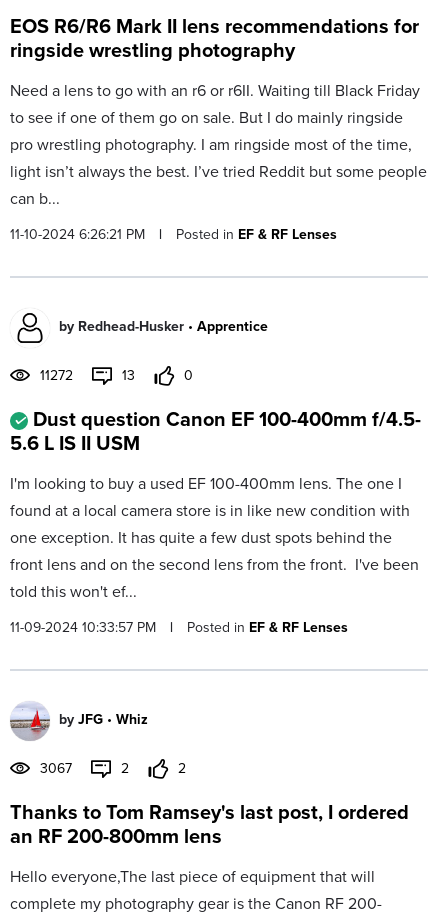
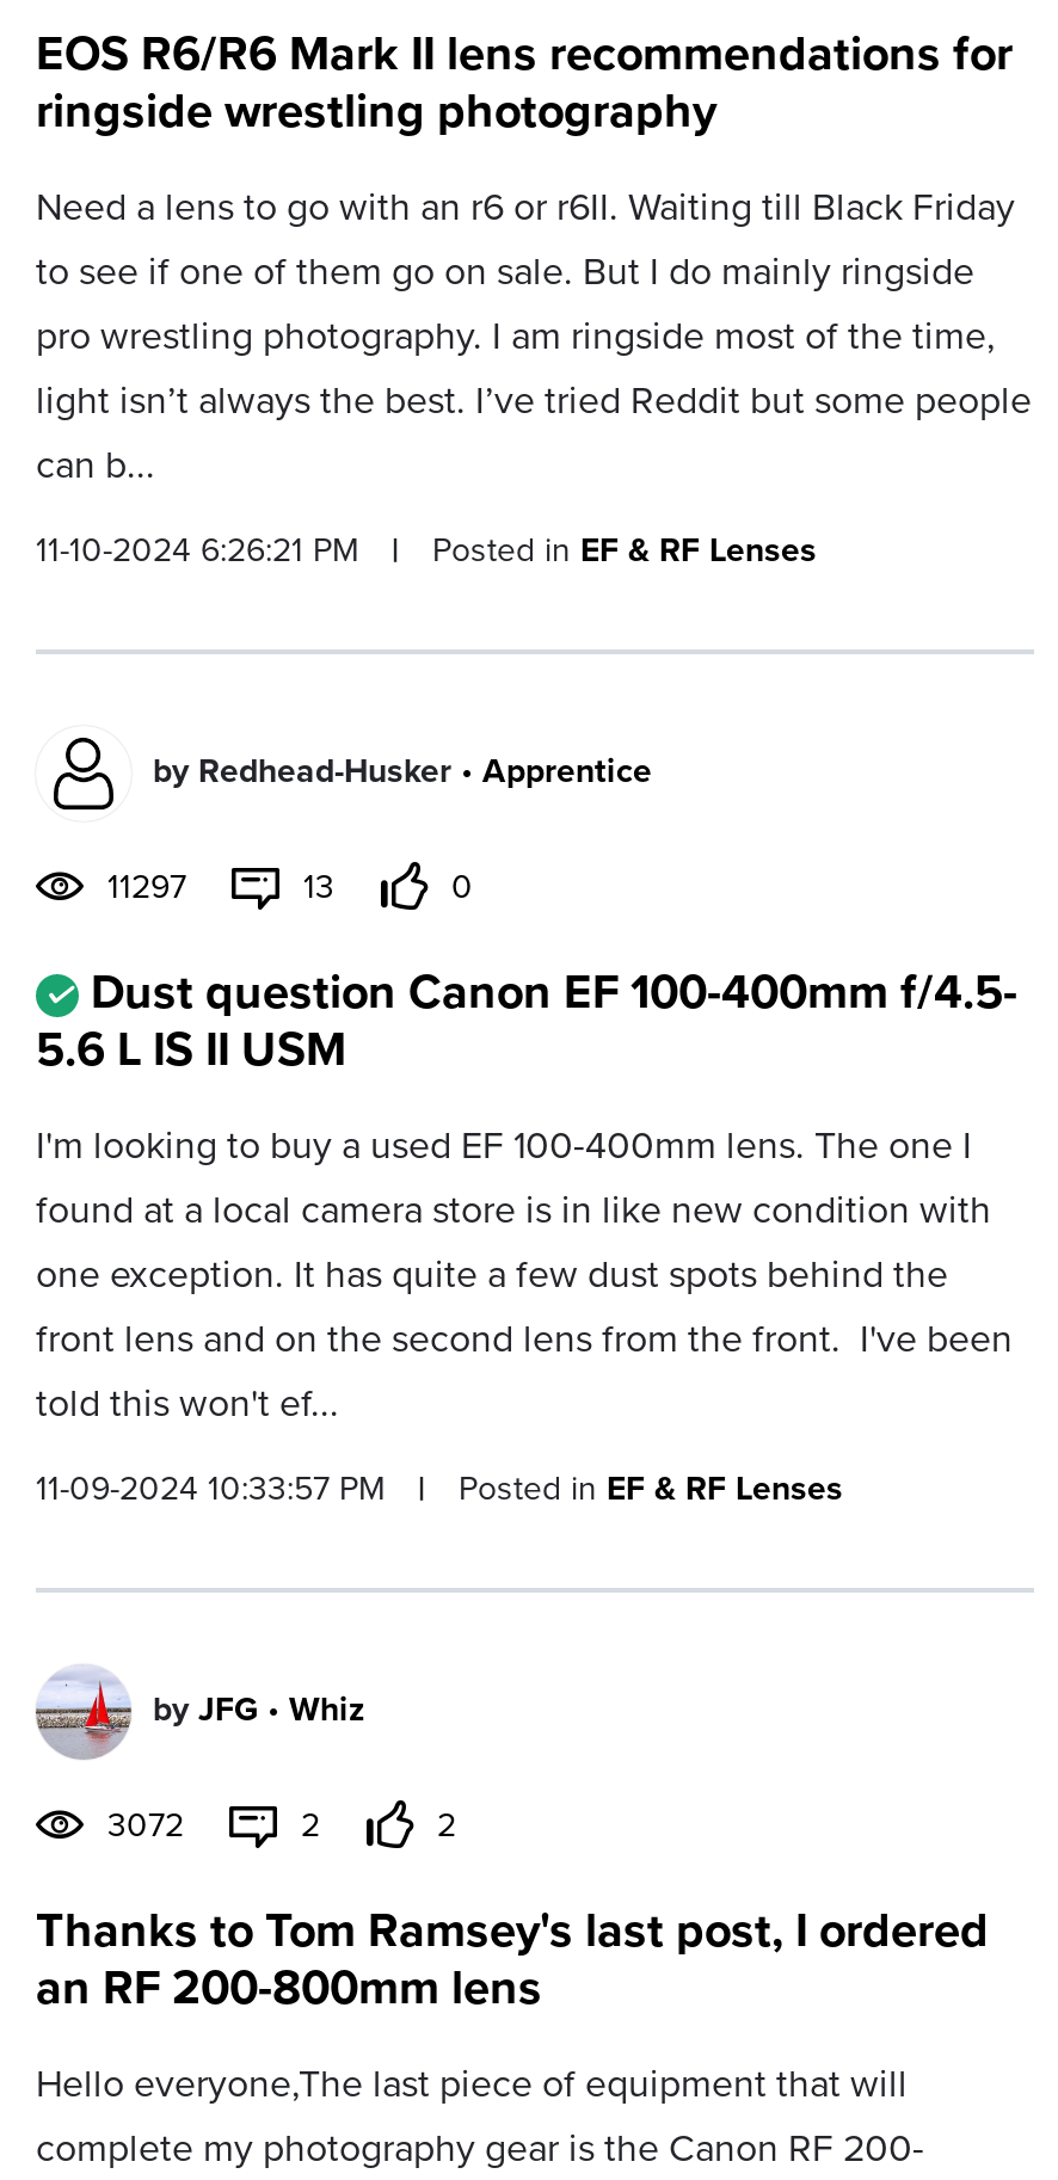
- 11272
+ 11297

- 3067
+ 3072
